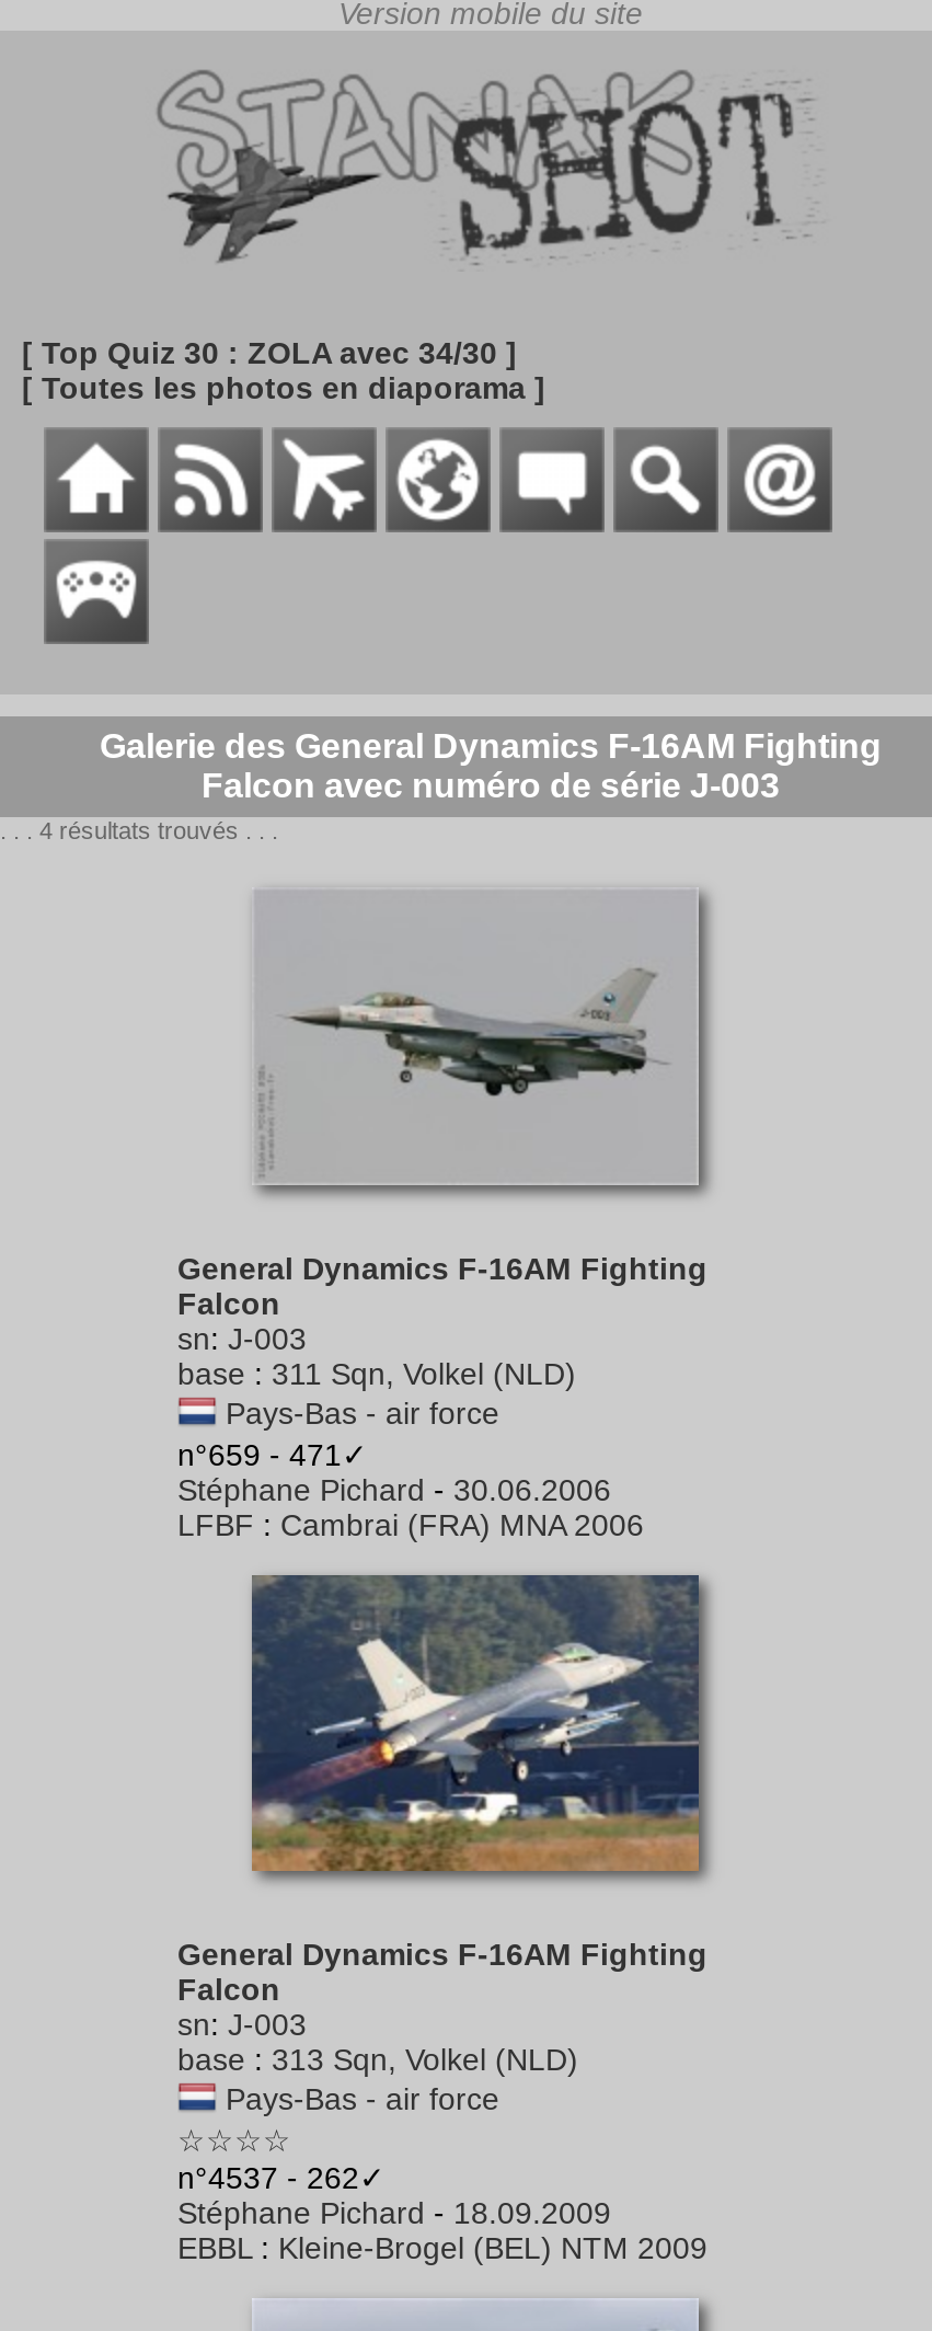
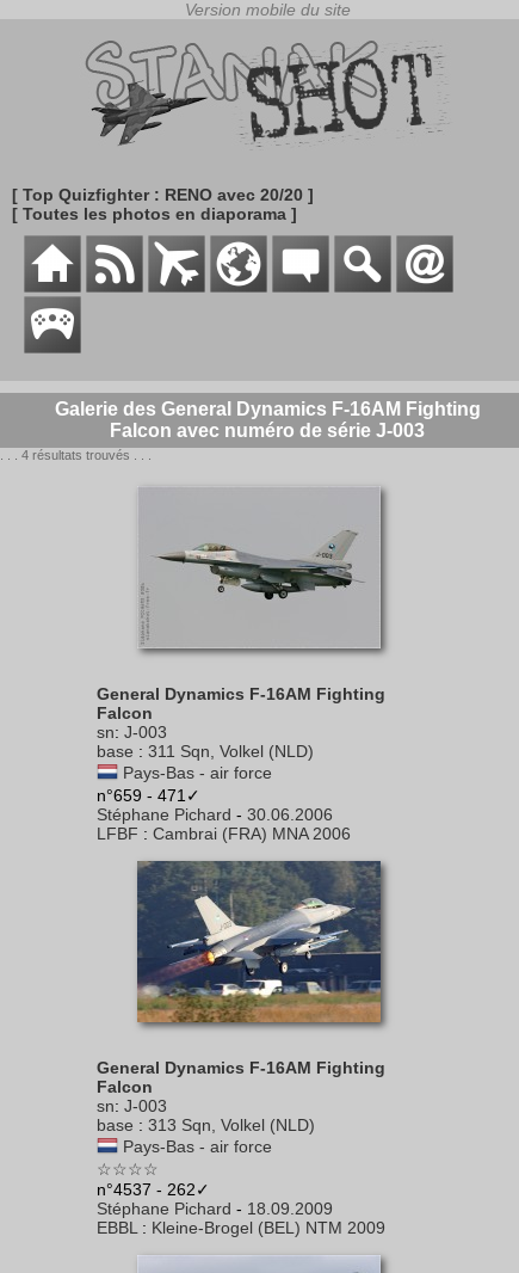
- [ Top Quiz 30 : ZOLA avec 34/30 ]
+ [ Top Quizfighter : RENO avec 20/20 ]
